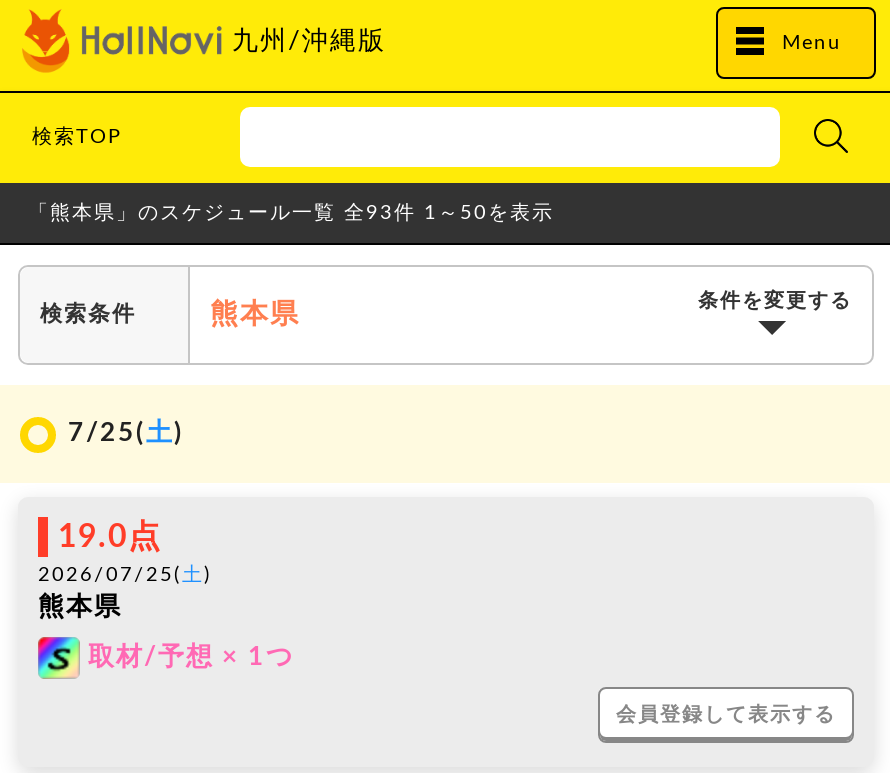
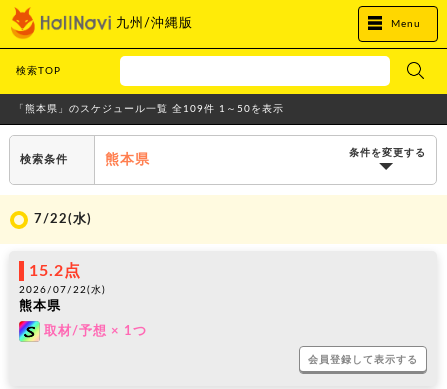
- 「熊本県」のスケジュール一覧 全93件 1～50を表示
+ 「熊本県」のスケジュール一覧 全109件 1～50を表示

- 7/25(土)
+ 7/22(水)

- 19.0点
- 2026/07/25(土)
+ 15.2点
+ 2026/07/22(水)
